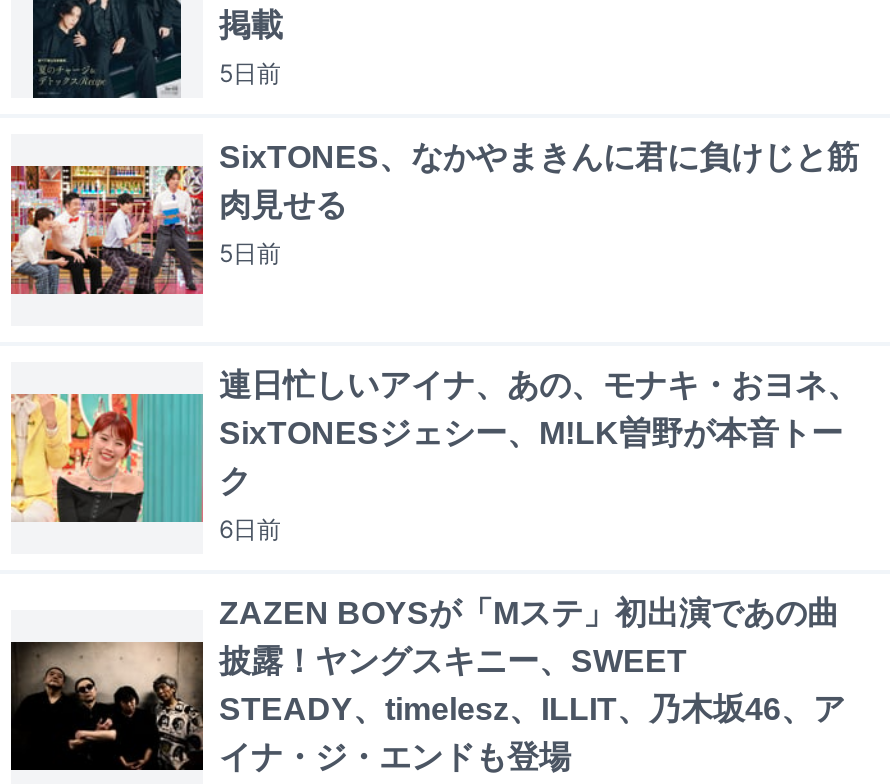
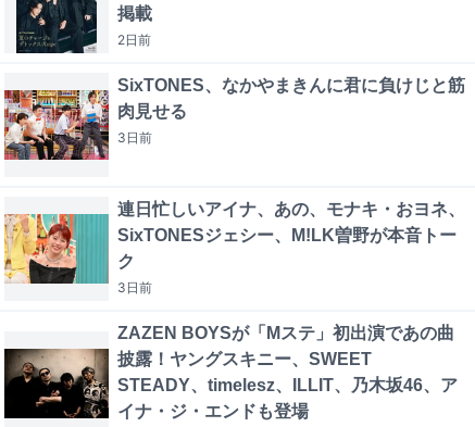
- 5日前
+ 2日前

- 5日前
+ 3日前

- 6日前
+ 3日前
